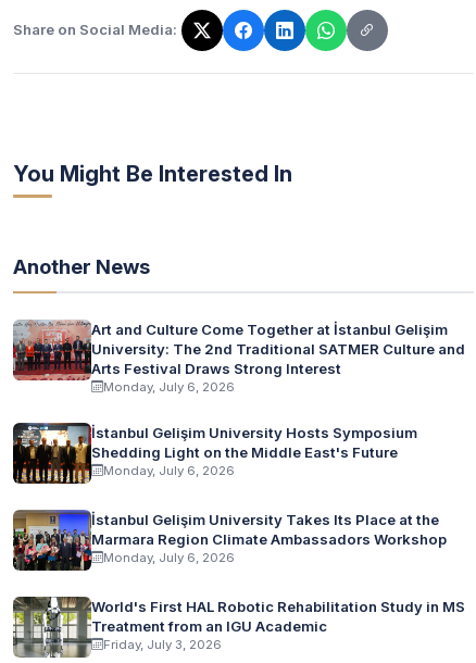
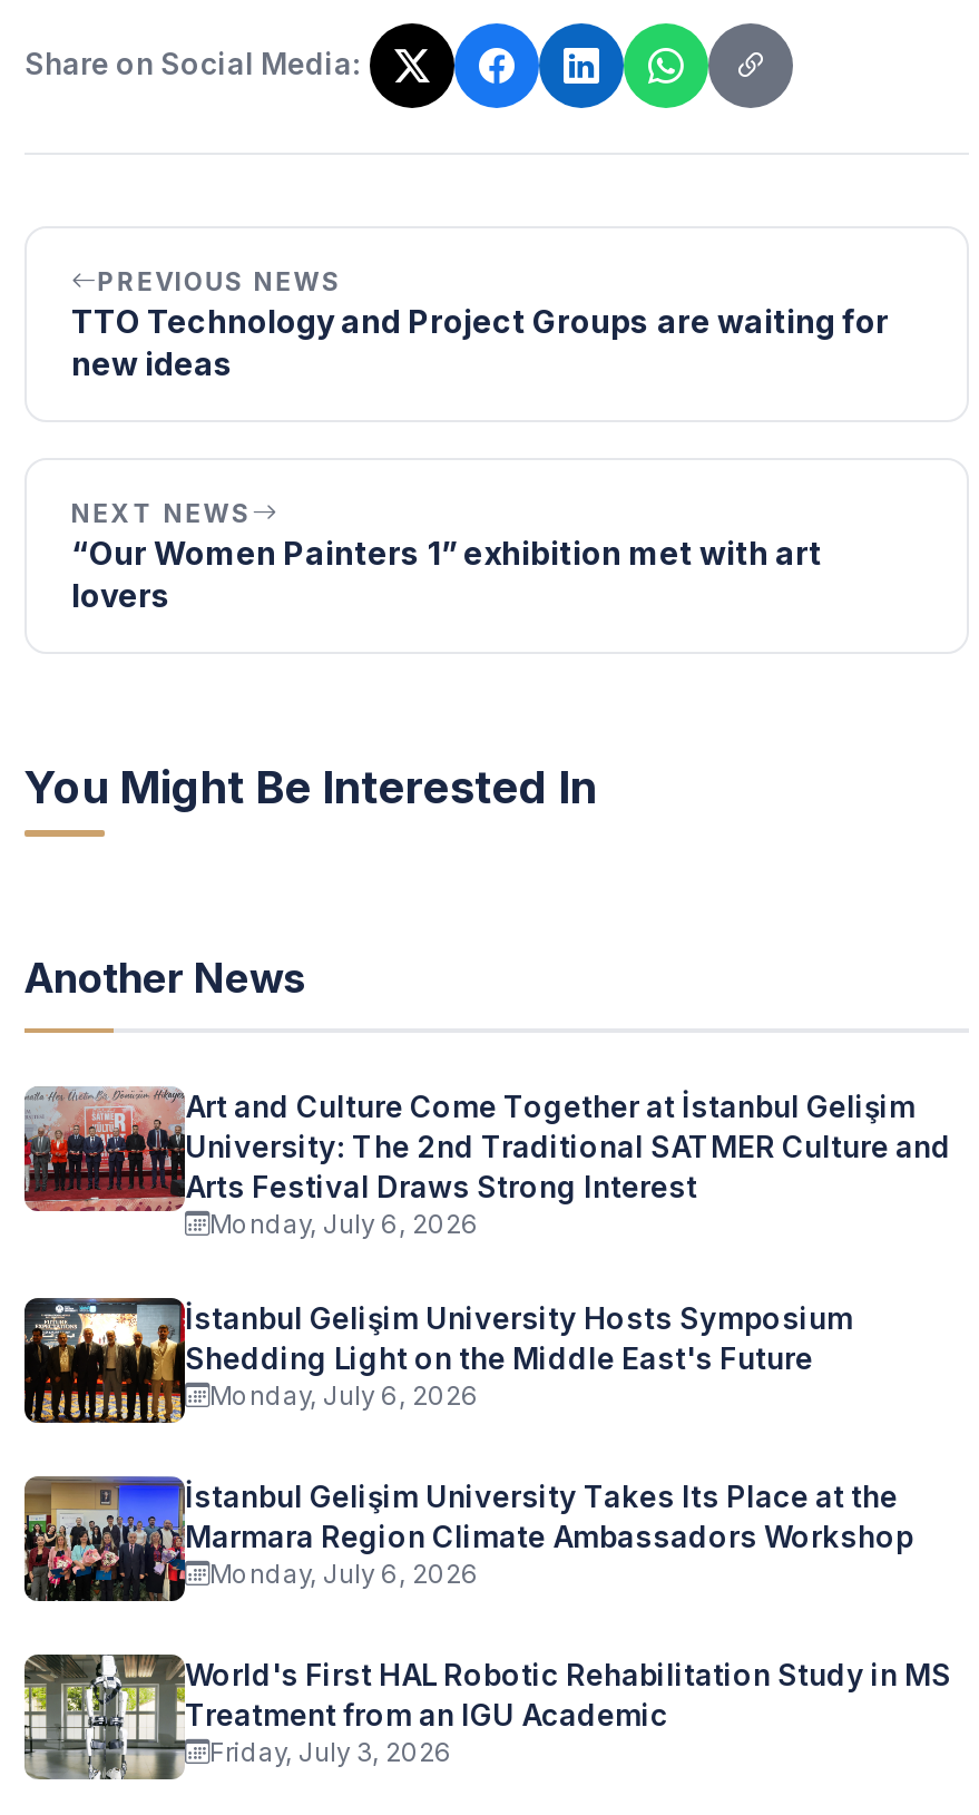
+ PREVIOUS NEWS
+ TTO Technology and Project Groups are waiting for
+ new ideas

+ NEXT NEWS
+ “Our Women Painters 1” exhibition met with art
+ lovers
